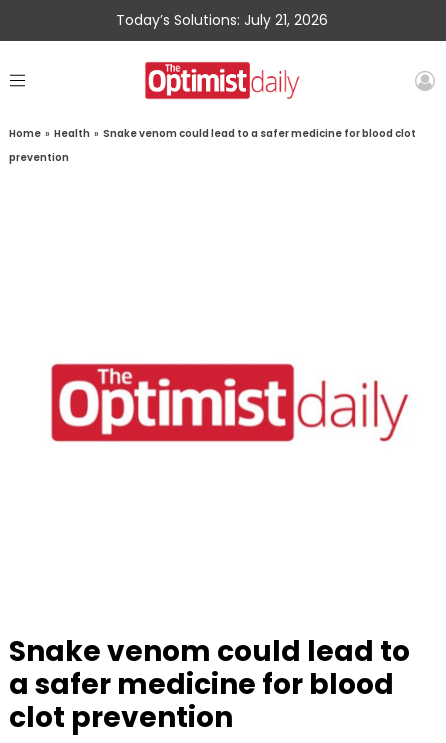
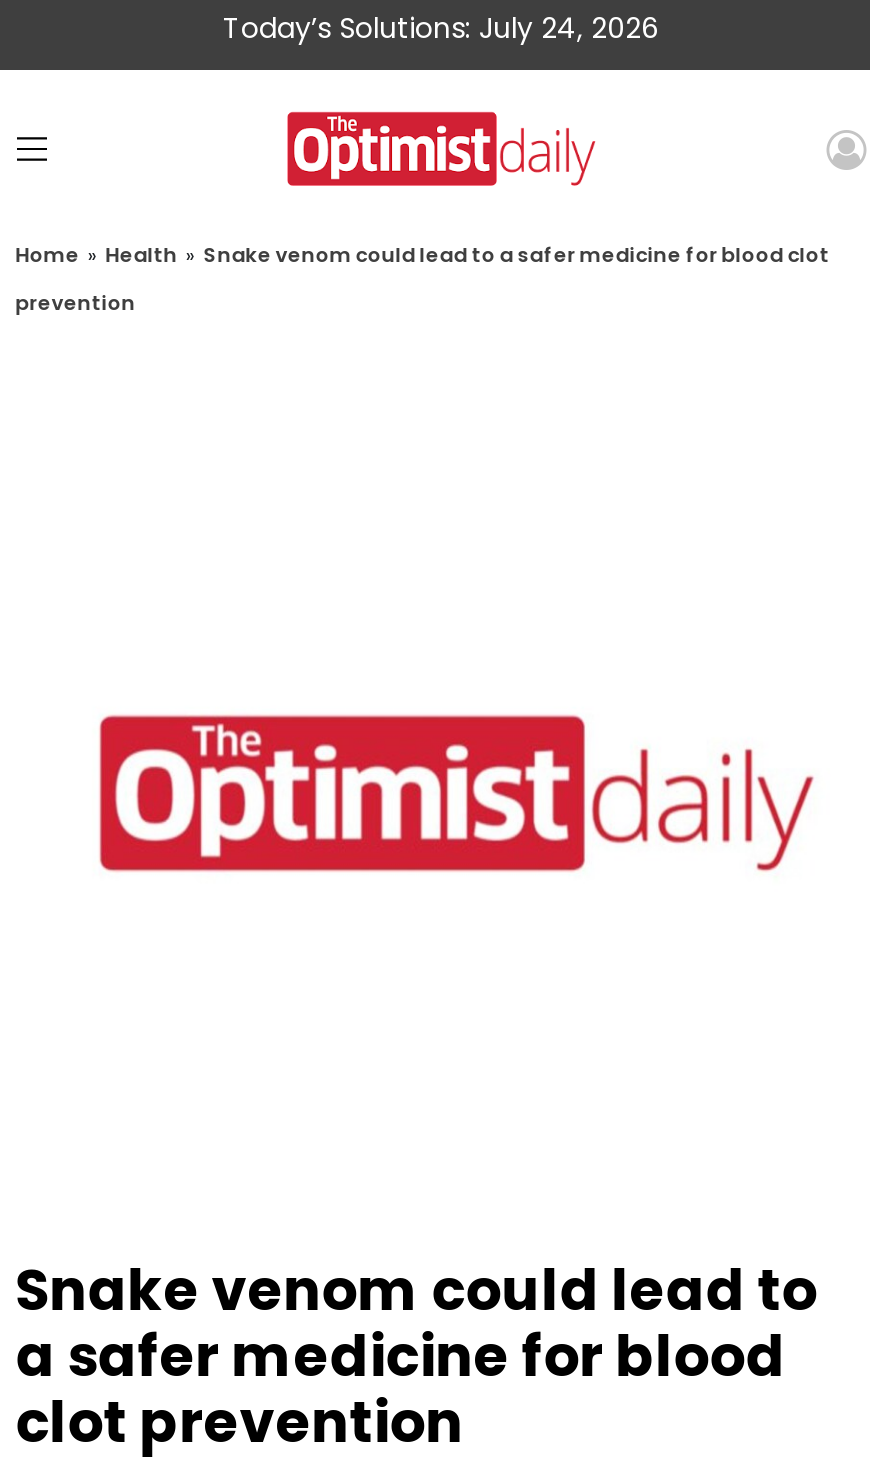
- Today’s Solutions: July 21, 2026
+ Today’s Solutions: July 24, 2026
